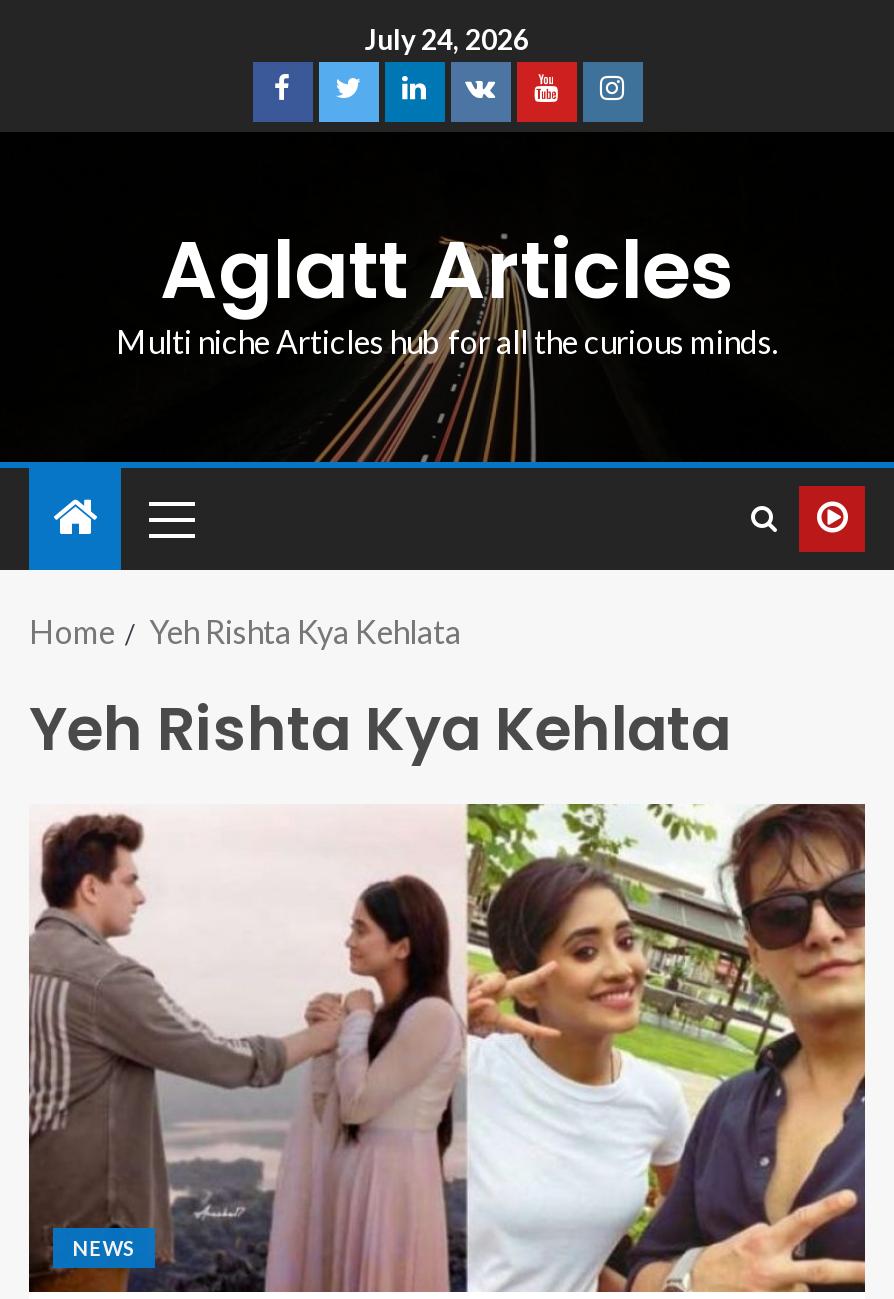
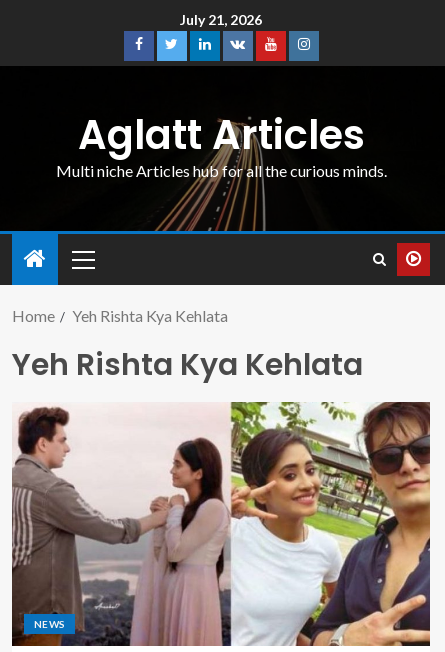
- July 24, 2026
+ July 21, 2026
